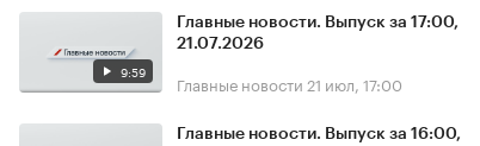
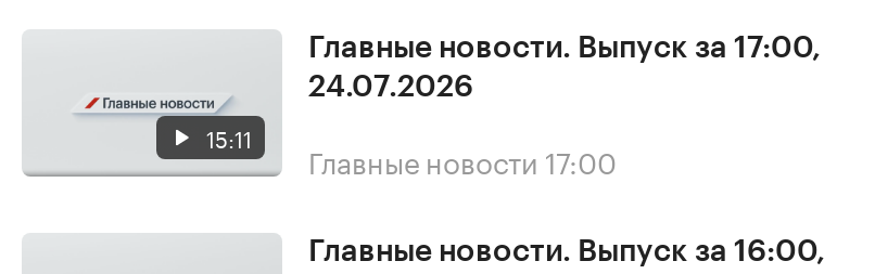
- 21.07.2026
+ 24.07.2026

- 9:59
+ 15:11

- Главные новости 21 июл, 17:00
+ Главные новости 17:00
